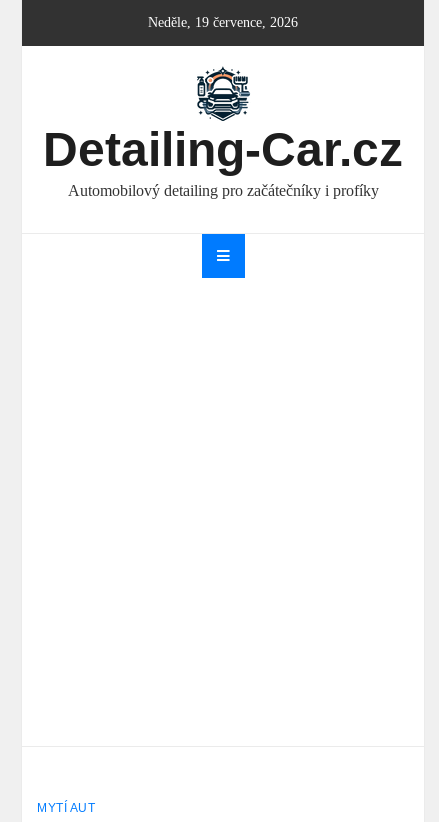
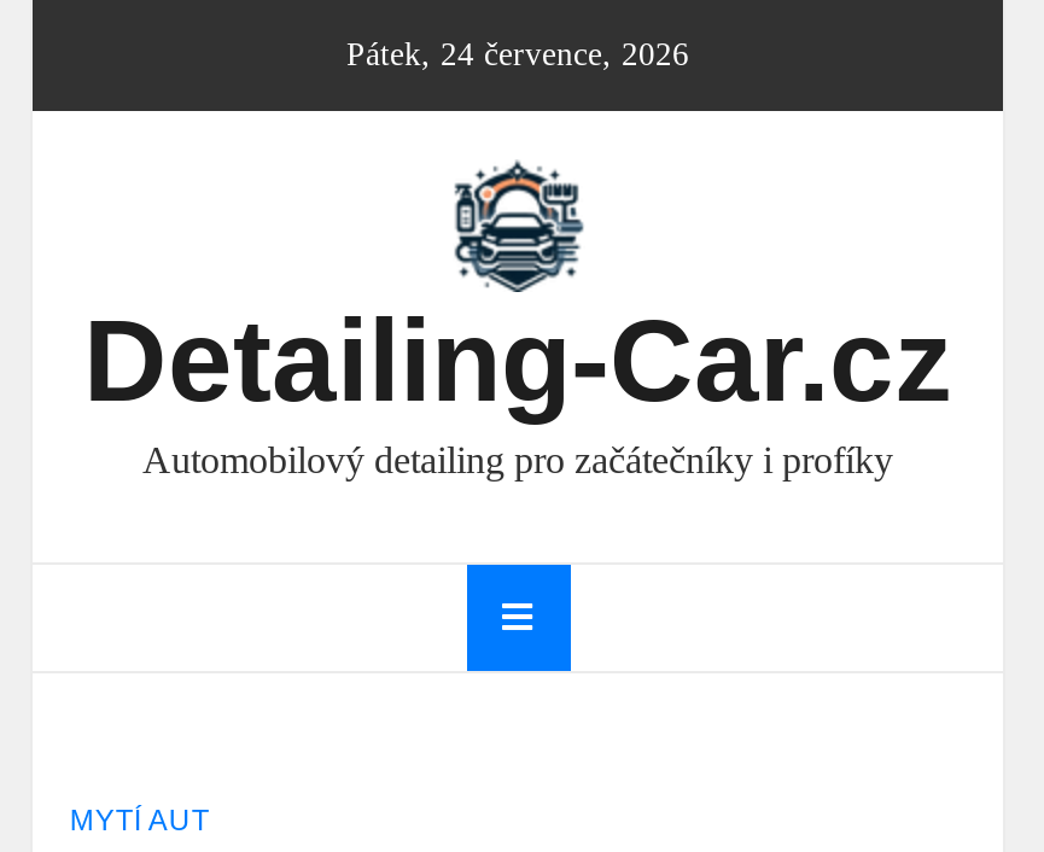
- Neděle, 19 července, 2026
+ Pátek, 24 července, 2026
